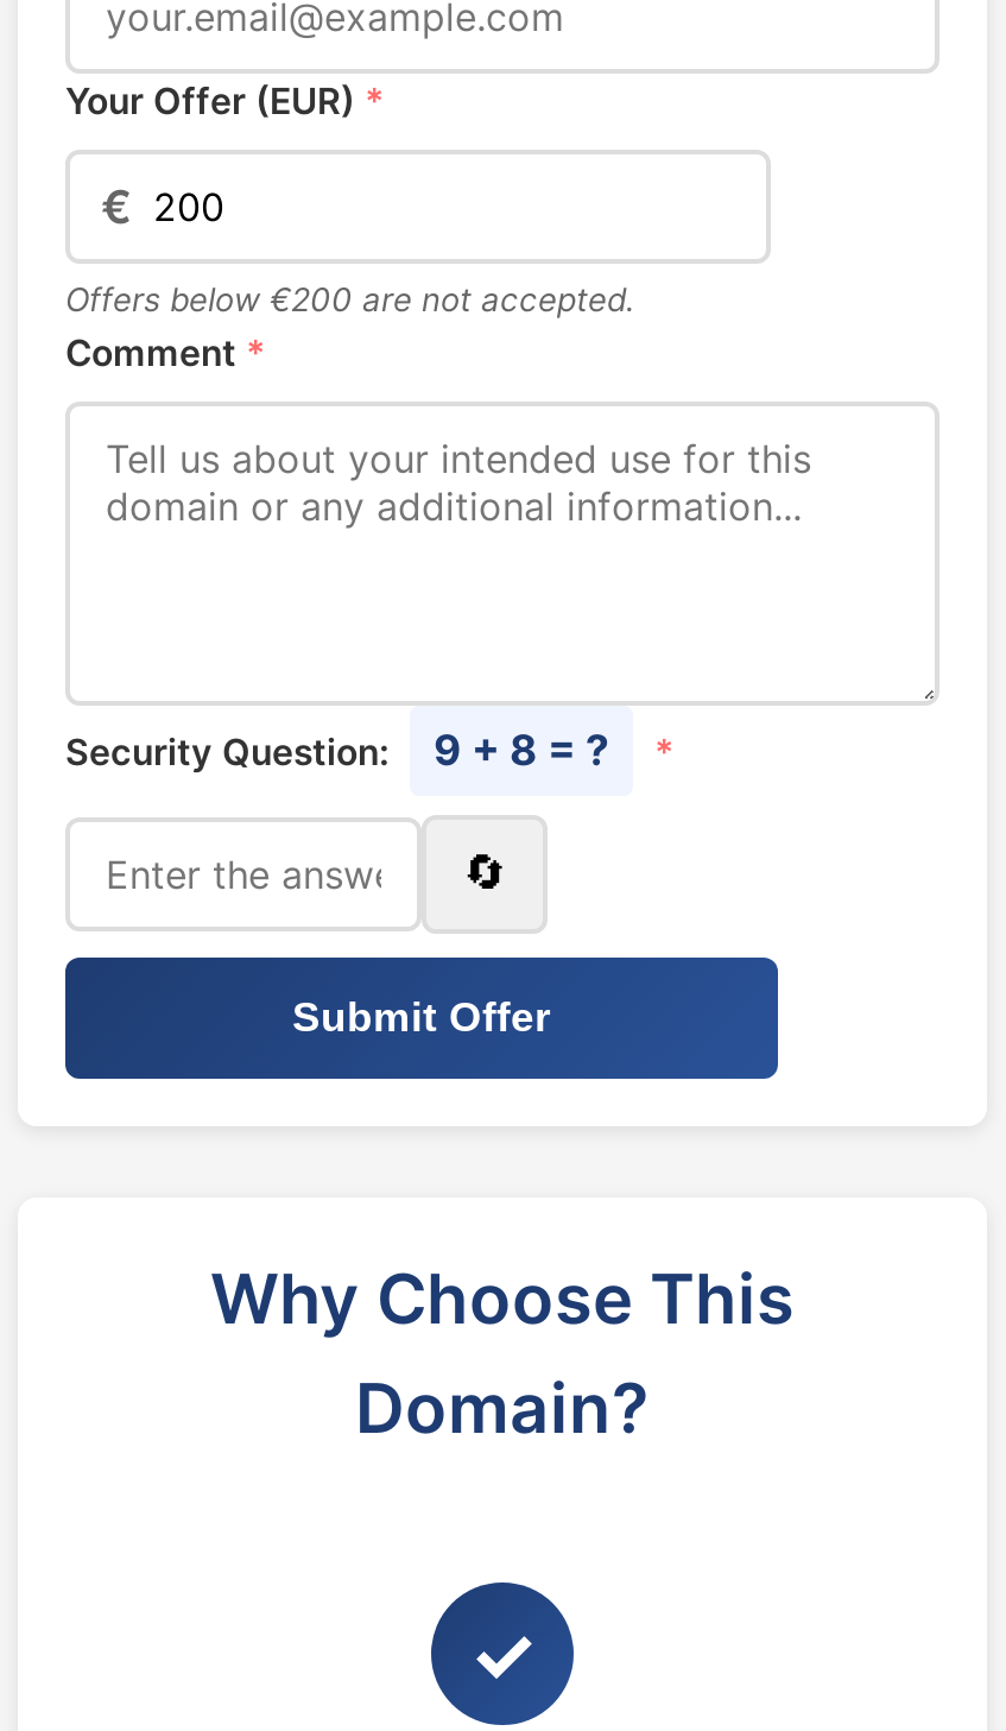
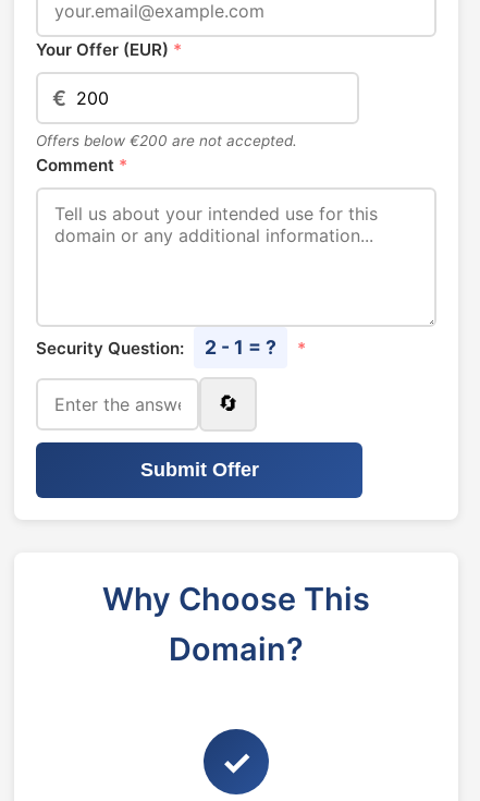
- 9 + 8 = ?
+ 2 - 1 = ?
